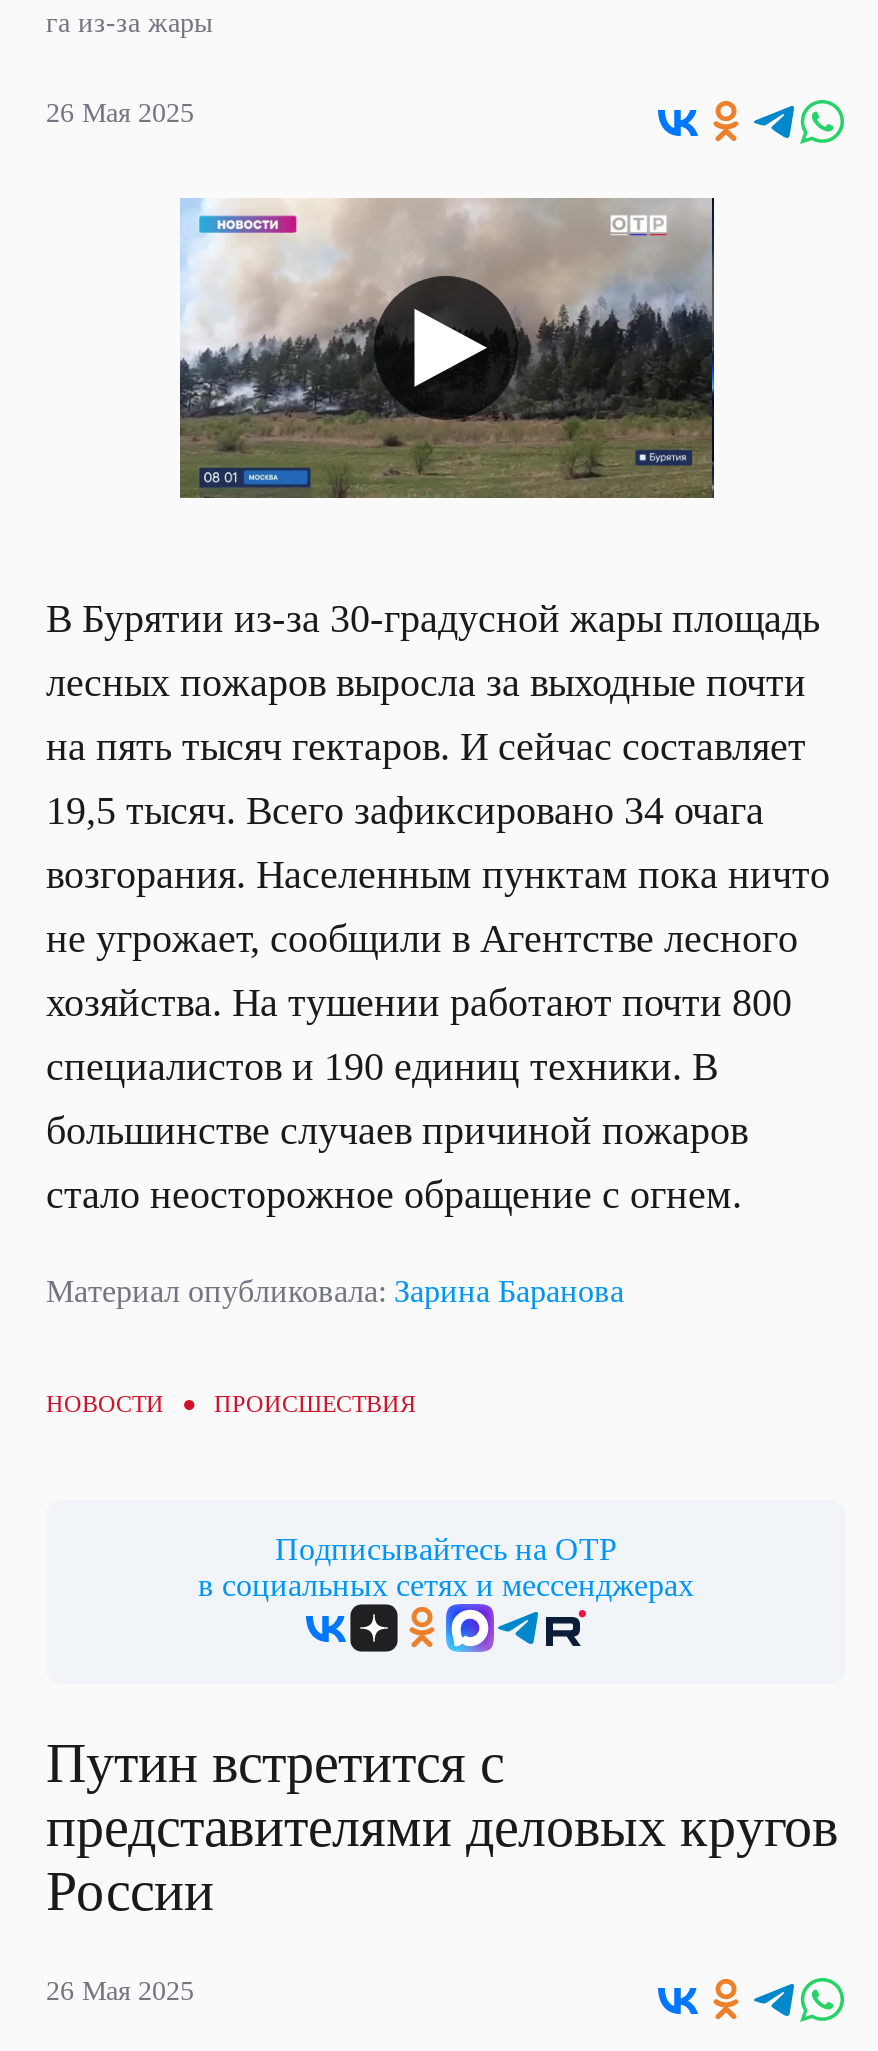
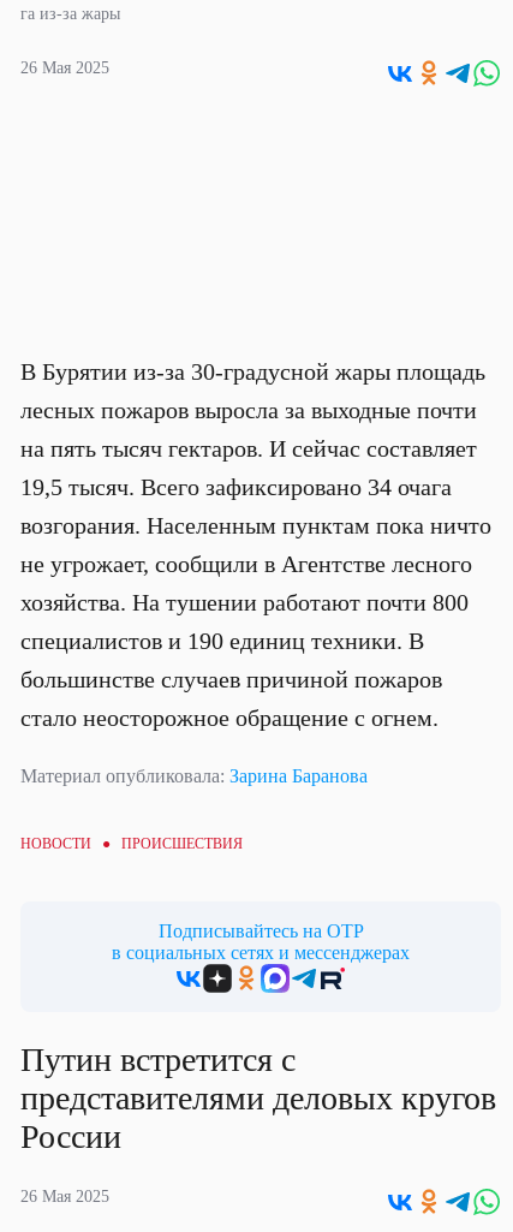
- [image]
